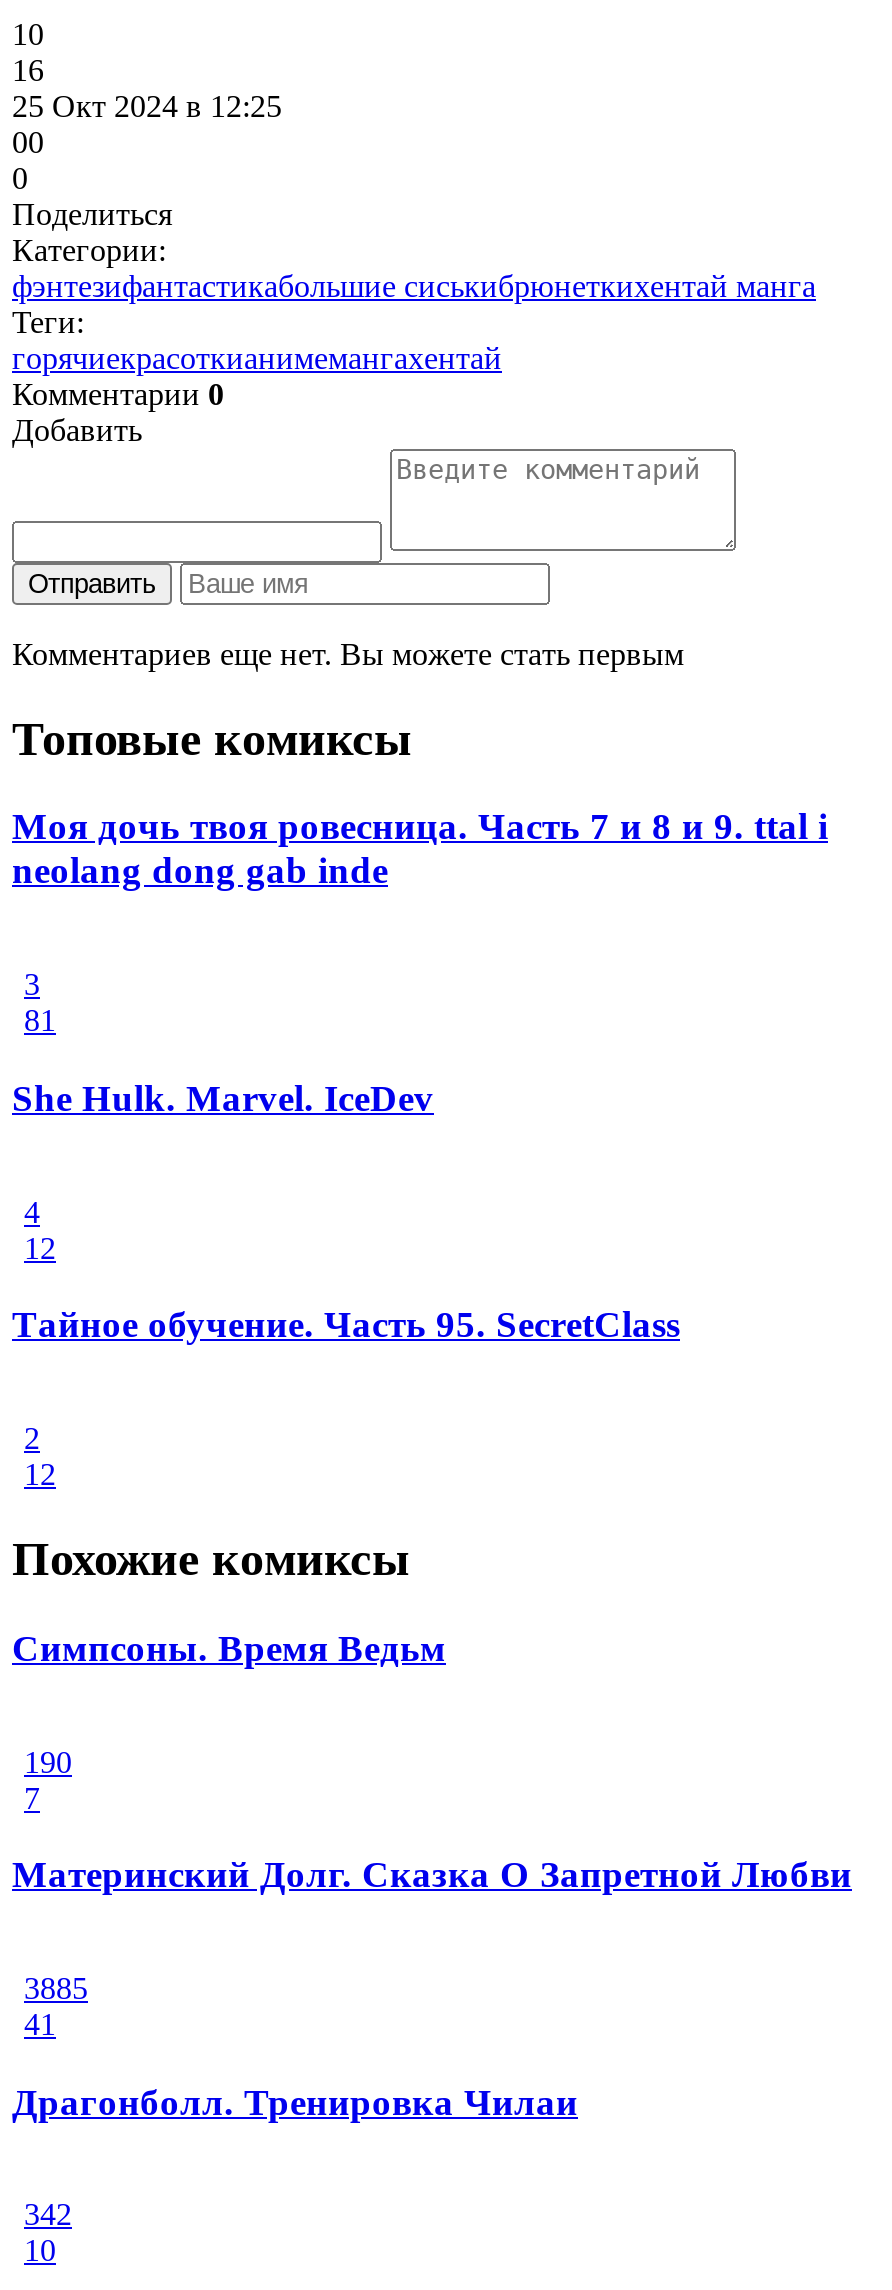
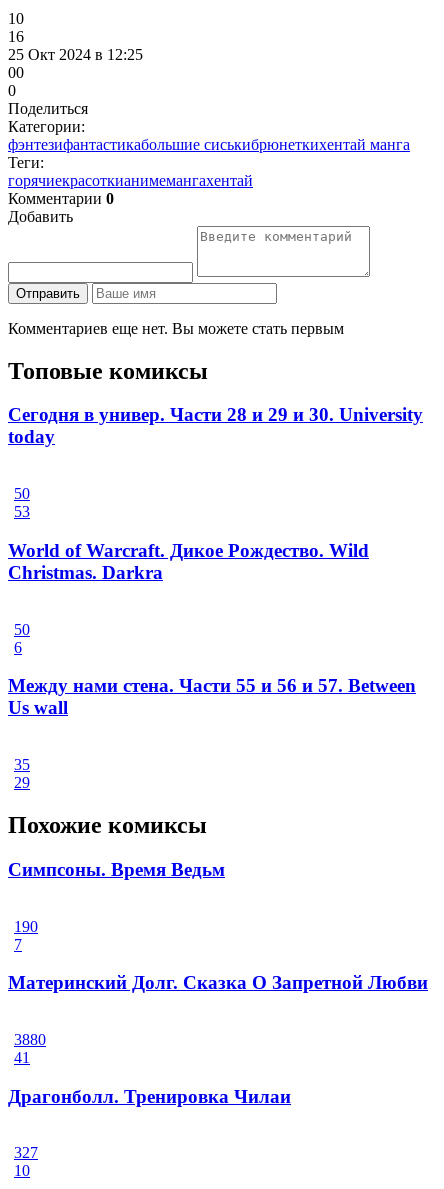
- Моя дочь твоя ровесница. Часть 7 и 8 и 9. ttal i
- neolang dong gab inde
+ Сегодня в универ. Части 28 и 29 и 30. University
+ today

- 3
- 81
+ 50
+ 53

- She Hulk. Marvel. IceDev
+ World of Warcraft. Дикое Рождество. Wild
+ Christmas. Darkra

- 4
- 12
+ 50
+ 6

- Тайное обучение. Часть 95. SecretClass
+ Между нами стена. Части 55 и 56 и 57. Between
+ Us wall

- 2
- 12
+ 35
+ 29

- 3885
+ 3880

- 342
+ 327
